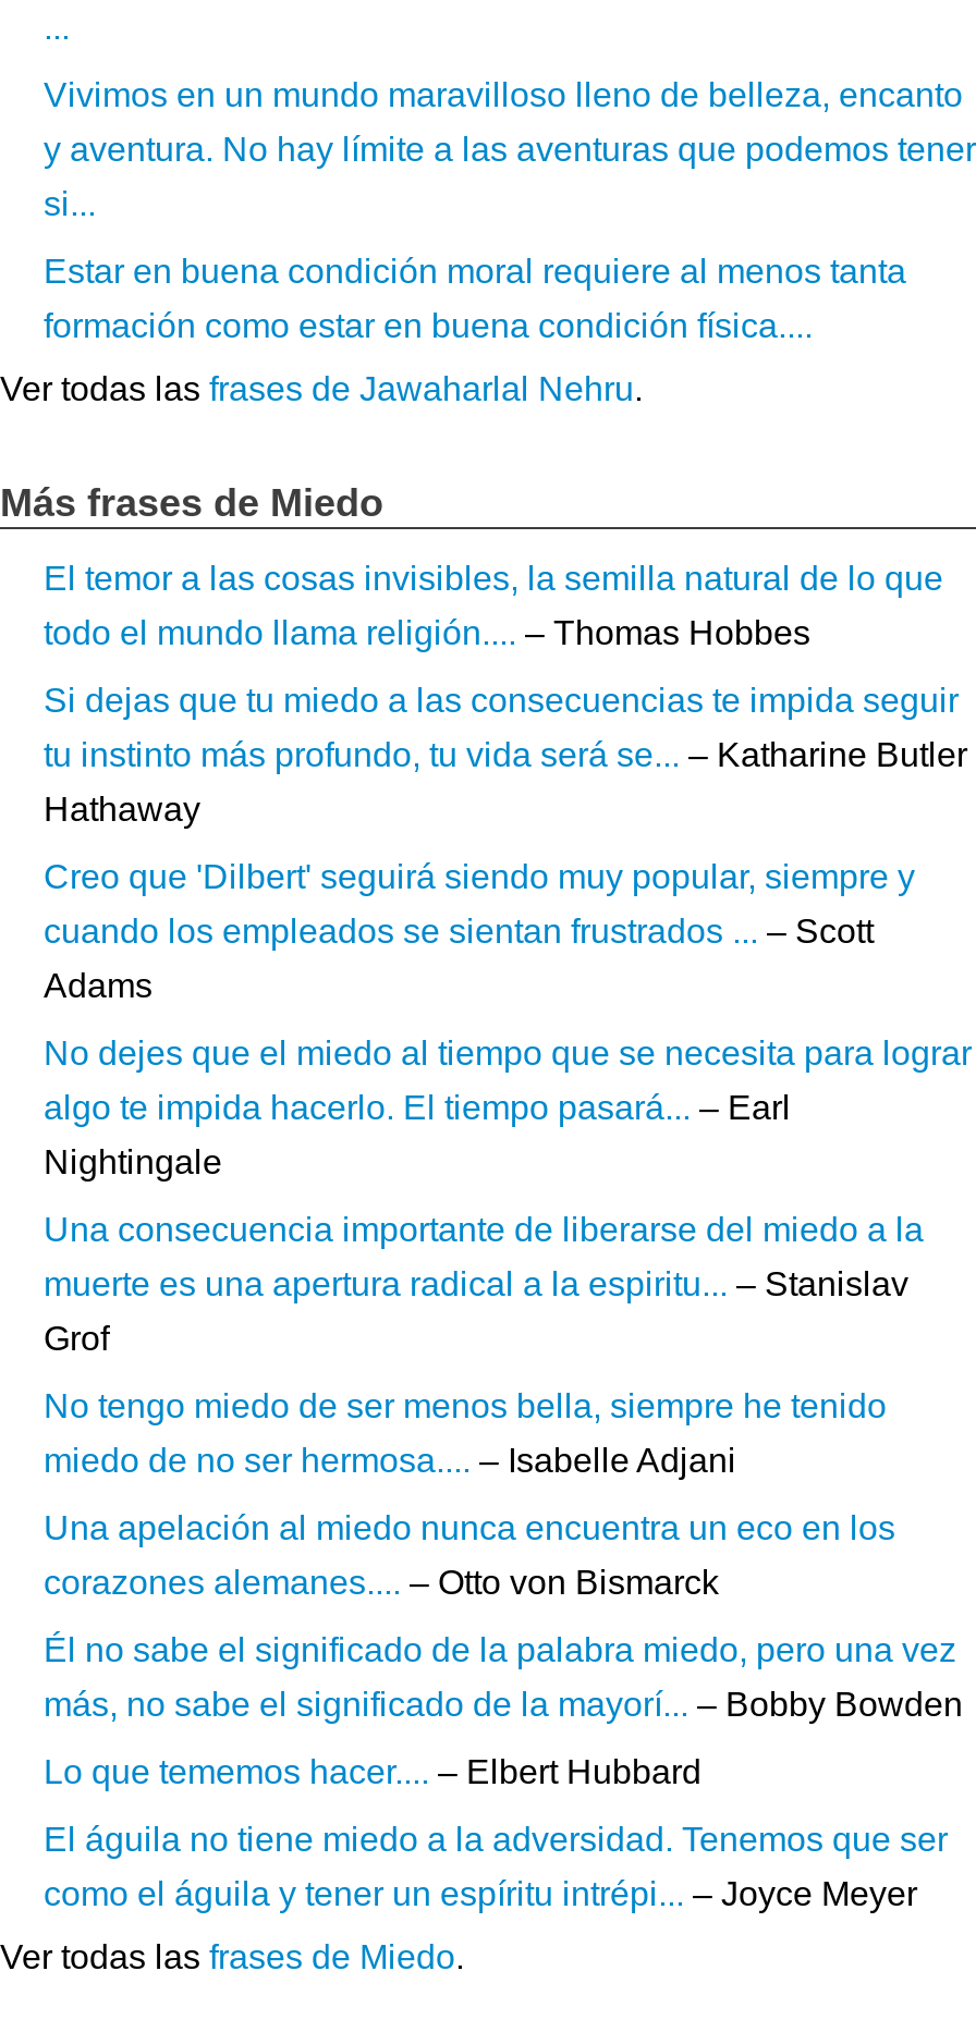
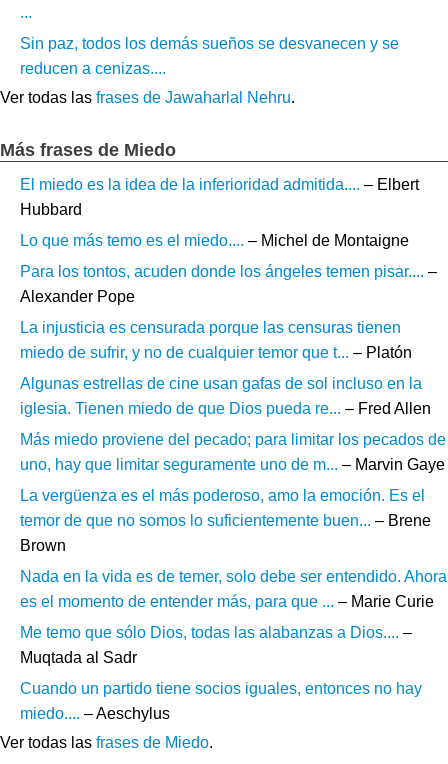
- Vivimos en un mundo maravilloso lleno de belleza, encanto
- y aventura. No hay límite a las aventuras que podemos tener
- si...
- Estar en buena condición moral requiere al menos tanta
- formación como estar en buena condición física....
+ Sin paz, todos los demás sueños se desvanecen y se
+ reducen a cenizas....

- El temor a las cosas invisibles, la semilla natural de lo que
- todo el mundo llama religión.... – Thomas Hobbes
- Si dejas que tu miedo a las consecuencias te impida seguir
- tu instinto más profundo, tu vida será se... – Katharine Butler
- Hathaway
- Creo que 'Dilbert' seguirá siendo muy popular, siempre y
- cuando los empleados se sientan frustrados ... – Scott
- Adams
- No dejes que el miedo al tiempo que se necesita para lograr
- algo te impida hacerlo. El tiempo pasará... – Earl
- Nightingale
- Una consecuencia importante de liberarse del miedo a la
- muerte es una apertura radical a la espiritu... – Stanislav
- Grof
- No tengo miedo de ser menos bella, siempre he tenido
- miedo de no ser hermosa.... – Isabelle Adjani
- Una apelación al miedo nunca encuentra un eco en los
- corazones alemanes.... – Otto von Bismarck
- Él no sabe el significado de la palabra miedo, pero una vez
- más, no sabe el significado de la mayorí... – Bobby Bowden
- Lo que tememos hacer.... – Elbert Hubbard
- El águila no tiene miedo a la adversidad. Tenemos que ser
- como el águila y tener un espíritu intrépi... – Joyce Meyer
+ El miedo es la idea de la inferioridad admitida.... – Elbert
+ Hubbard
+ Lo que más temo es el miedo.... – Michel de Montaigne
+ Para los tontos, acuden donde los ángeles temen pisar.... –
+ Alexander Pope
+ La injusticia es censurada porque las censuras tienen
+ miedo de sufrir, y no de cualquier temor que t... – Platón
+ Algunas estrellas de cine usan gafas de sol incluso en la
+ iglesia. Tienen miedo de que Dios pueda re... – Fred Allen
+ Más miedo proviene del pecado; para limitar los pecados de
+ uno, hay que limitar seguramente uno de m... – Marvin Gaye
+ La vergüenza es el más poderoso, amo la emoción. Es el
+ temor de que no somos lo suficientemente buen... – Brene
+ Brown
+ Nada en la vida es de temer, solo debe ser entendido. Ahora
+ es el momento de entender más, para que ... – Marie Curie
+ Me temo que sólo Dios, todas las alabanzas a Dios.... –
+ Muqtada al Sadr
+ Cuando un partido tiene socios iguales, entonces no hay
+ miedo.... – Aeschylus
